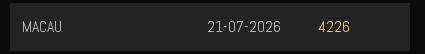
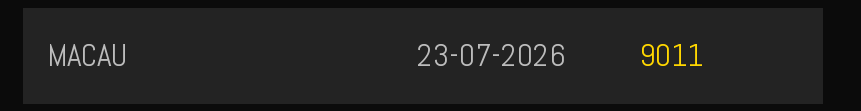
- 21-07-2026
+ 23-07-2026

- 4226
+ 9011
